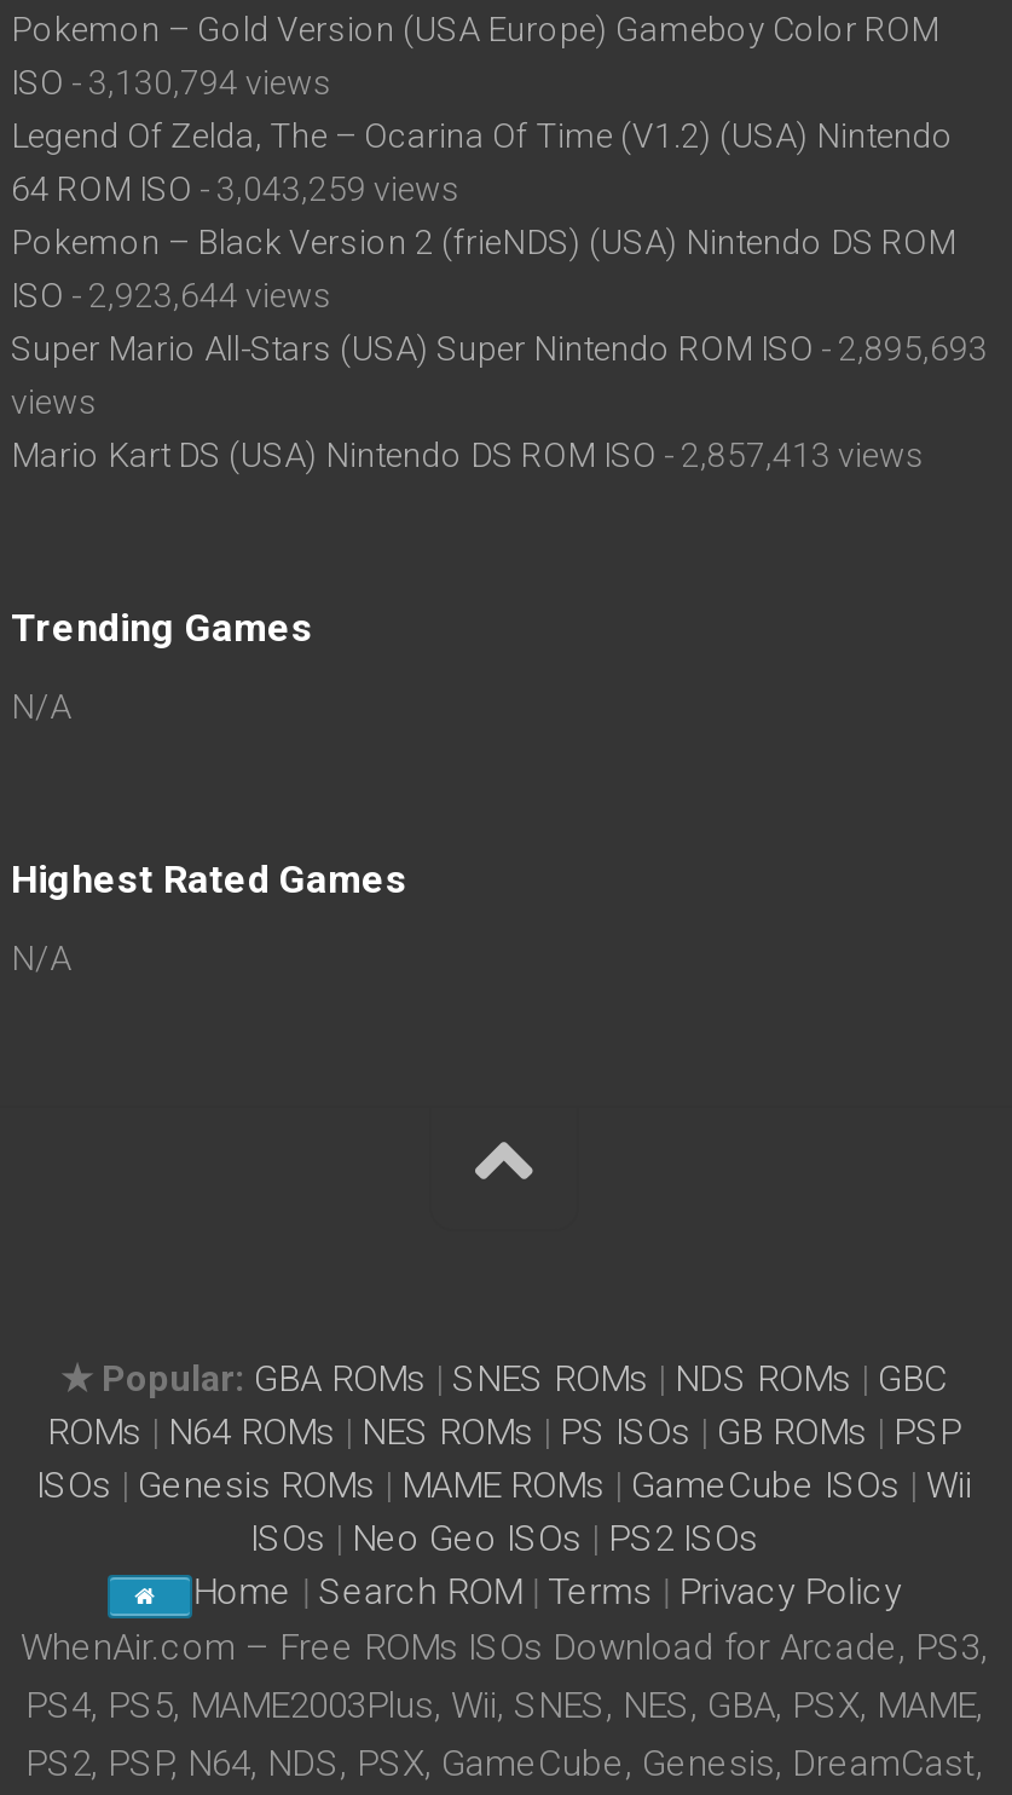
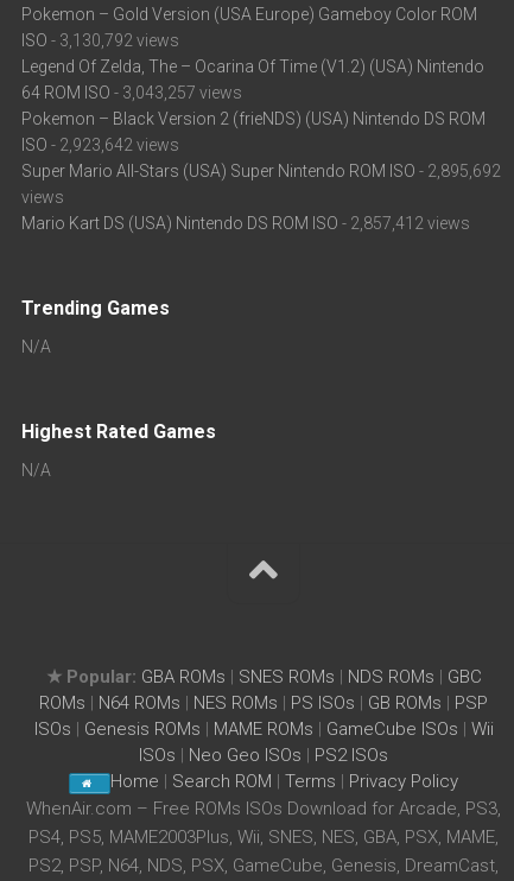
- ISO - 3,130,794 views
+ ISO - 3,130,792 views

- 64 ROM ISO - 3,043,259 views
+ 64 ROM ISO - 3,043,257 views

- ISO - 2,923,644 views
+ ISO - 2,923,642 views

- Super Mario All-Stars (USA) Super Nintendo ROM ISO - 2,895,693
+ Super Mario All-Stars (USA) Super Nintendo ROM ISO - 2,895,692

- Mario Kart DS (USA) Nintendo DS ROM ISO - 2,857,413 views
+ Mario Kart DS (USA) Nintendo DS ROM ISO - 2,857,412 views
